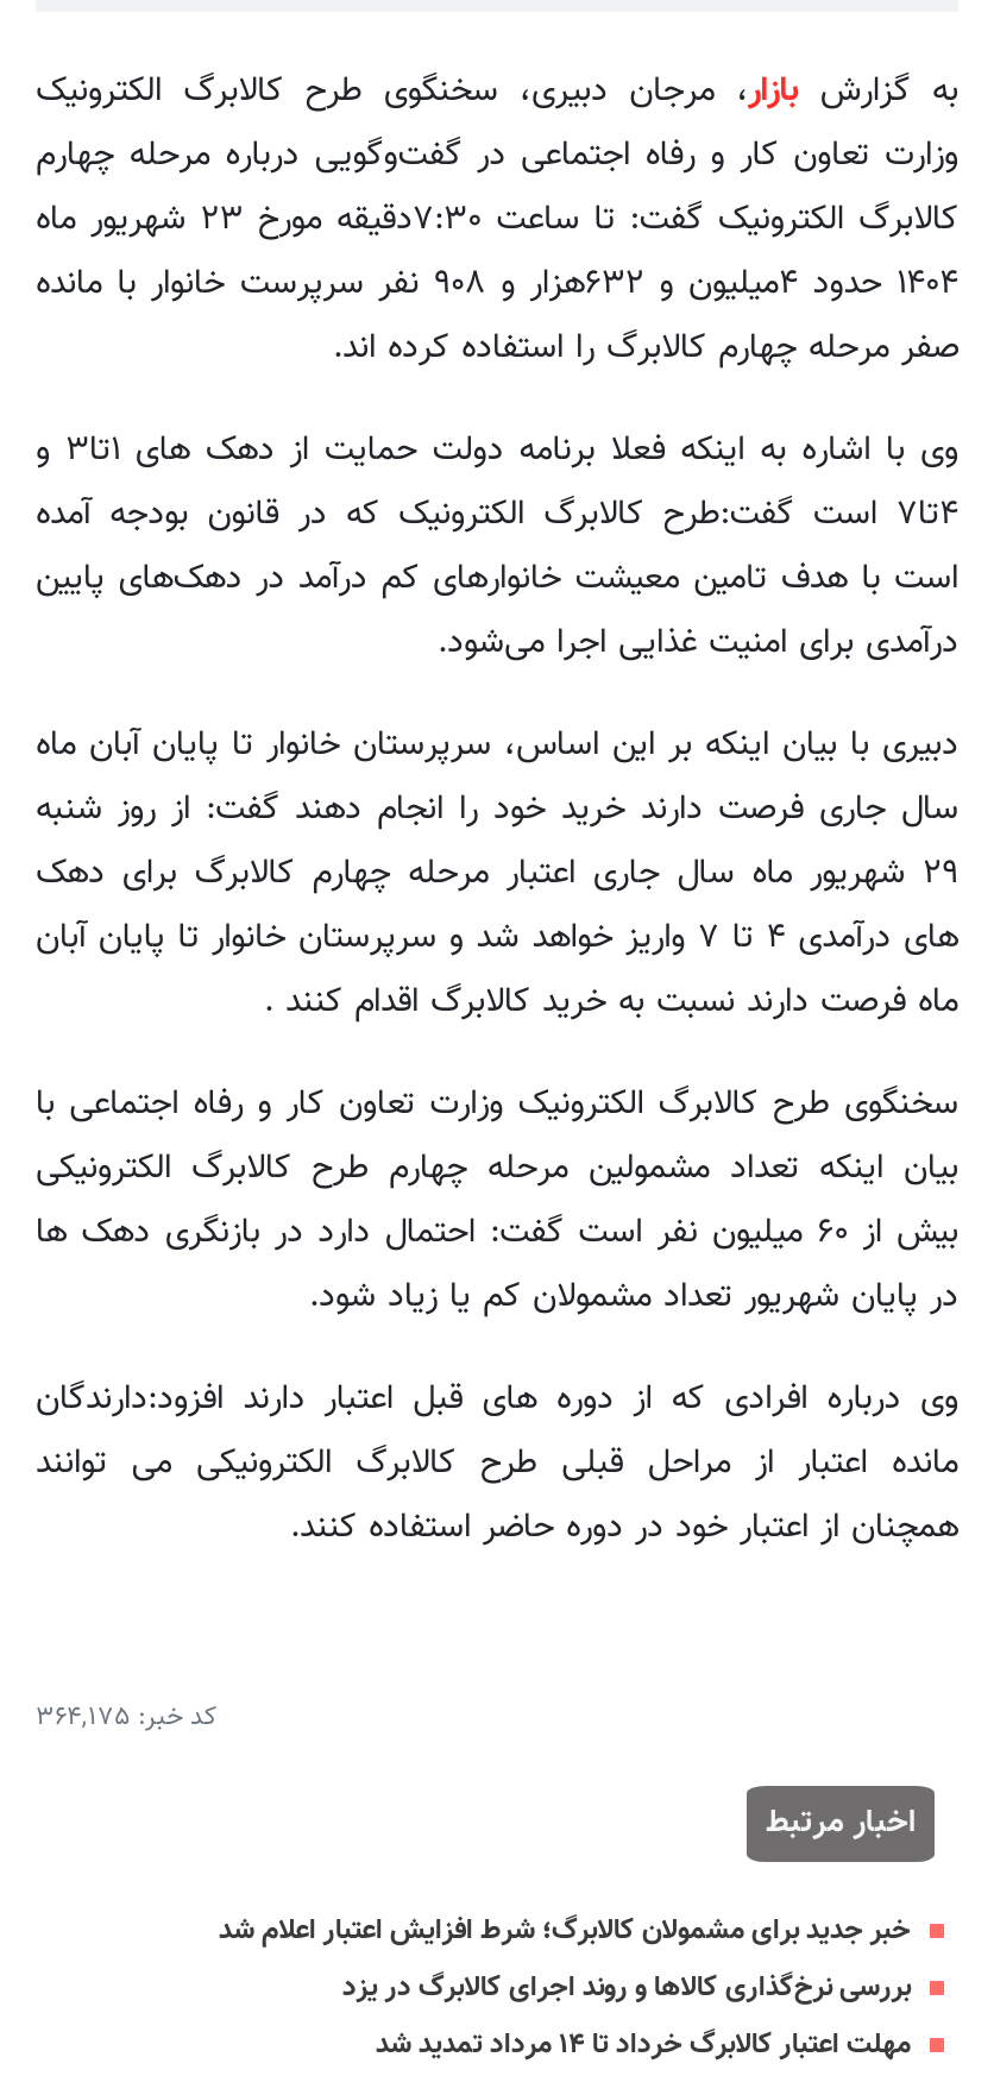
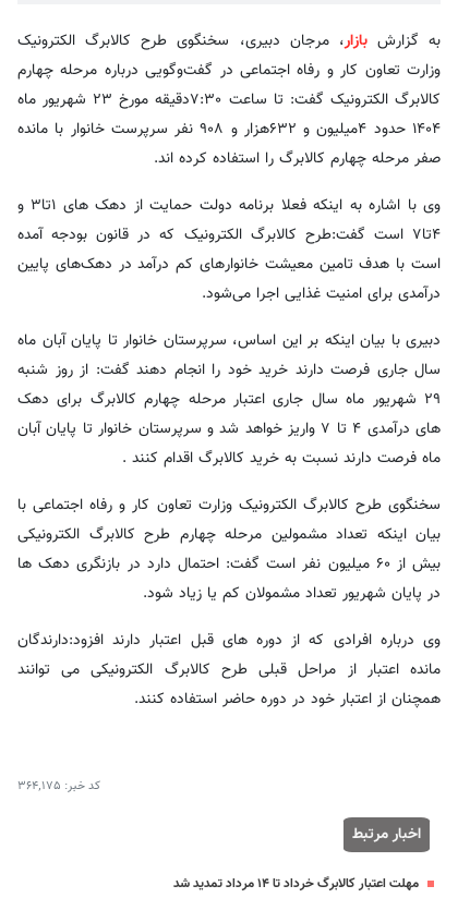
- خبر جدید برای مشمولان کالابرگ؛ شرط افزایش اعتبار اعلام شد
- بررسی نرخ‌گذاری کالاها و روند اجرای کالابرگ در یزد
